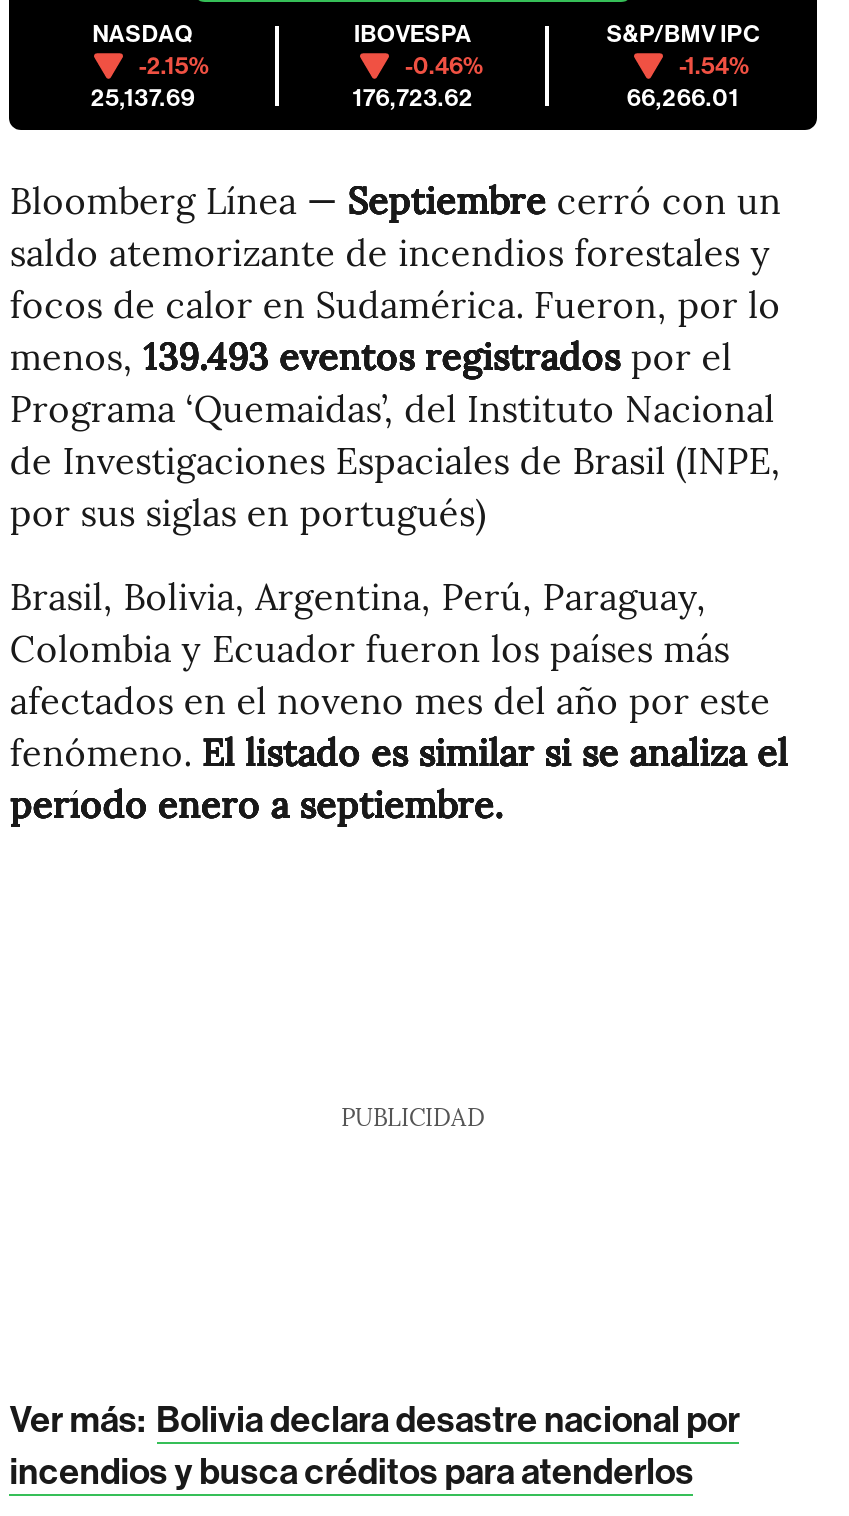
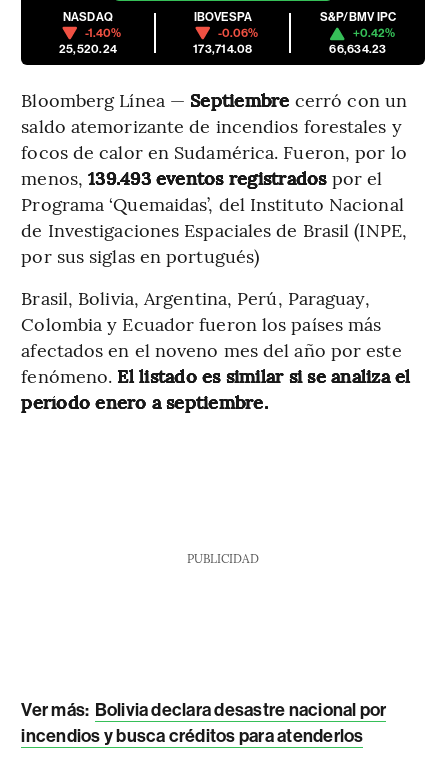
- -2.15%
+ -1.40%

- -0.46%
+ -0.06%

- -1.54%
+ +0.42%

- 25,137.69
+ 25,520.24

- 176,723.62
+ 173,714.08

- 66,266.01
+ 66,634.23
